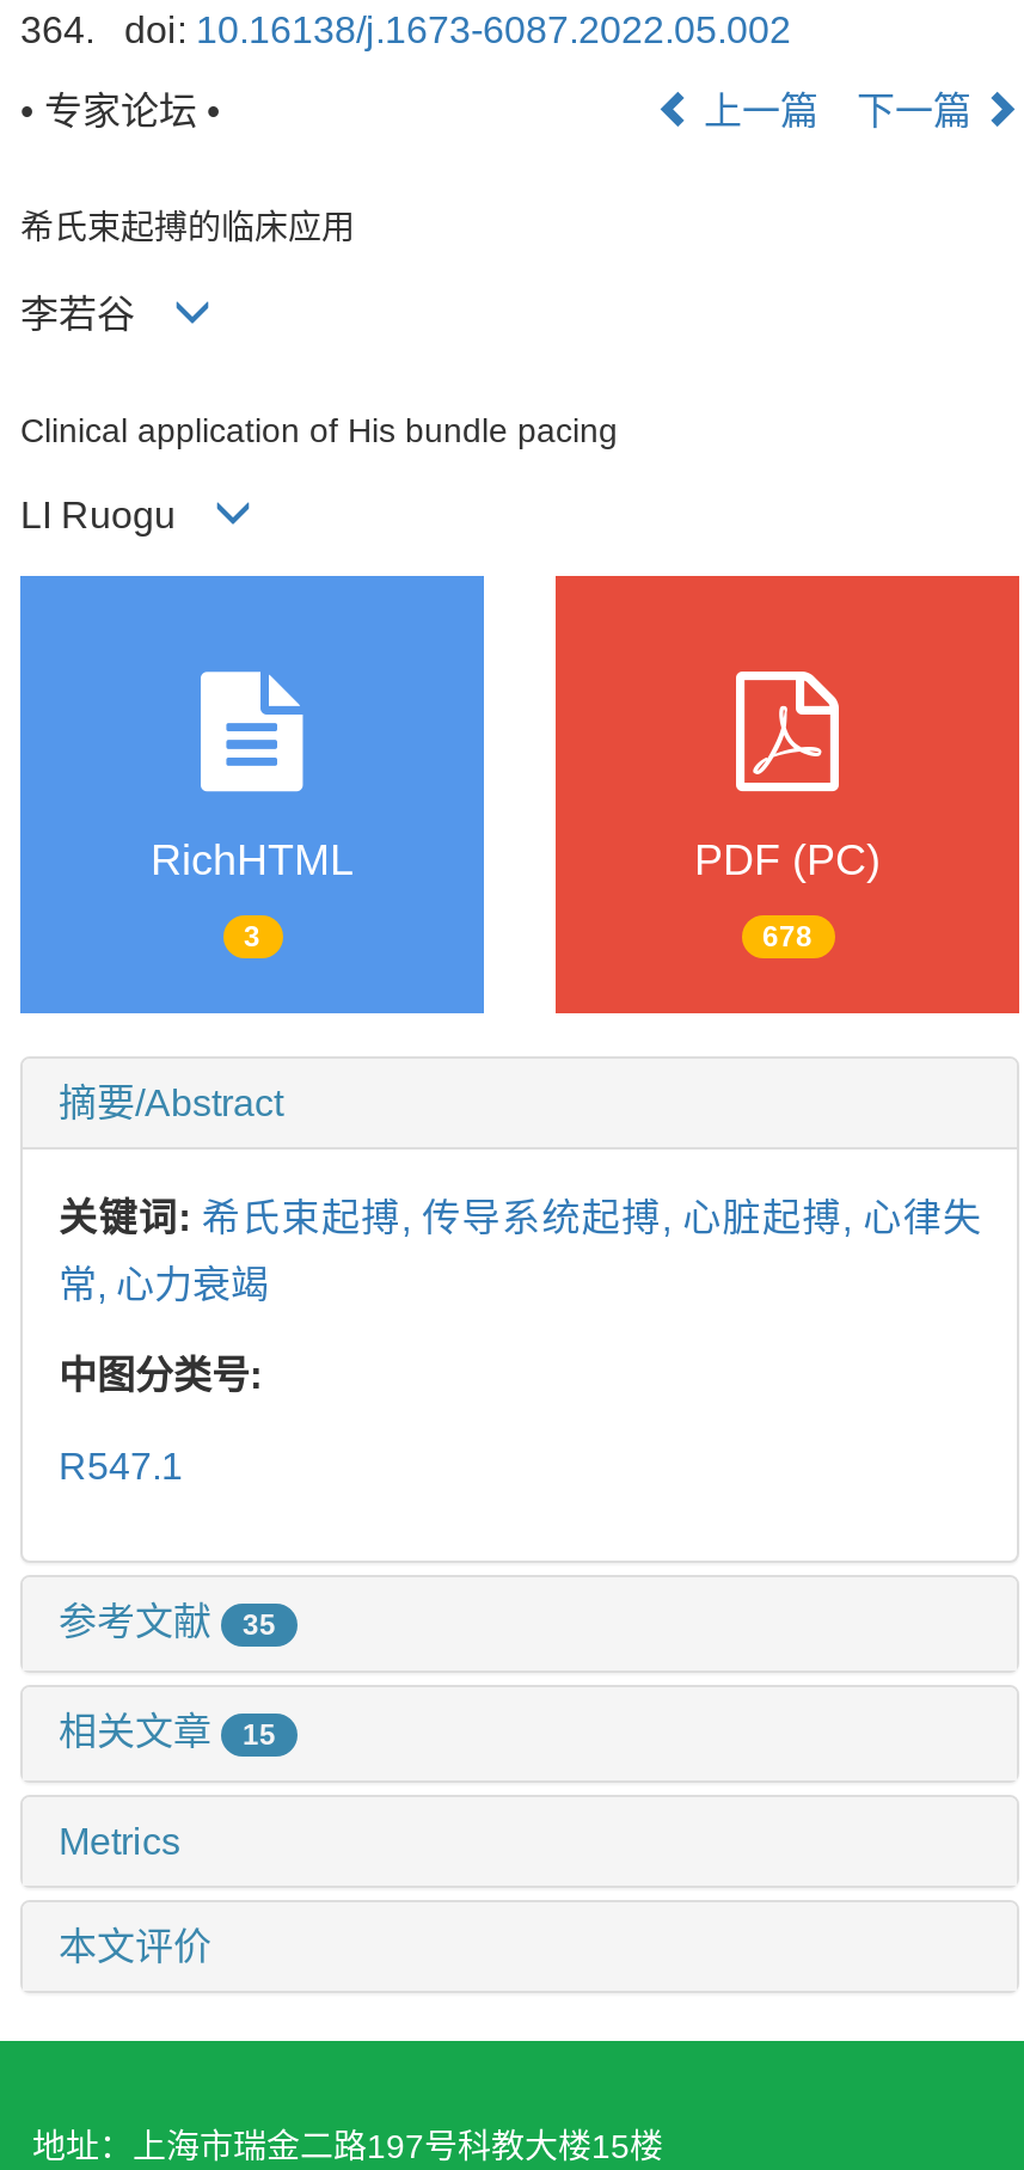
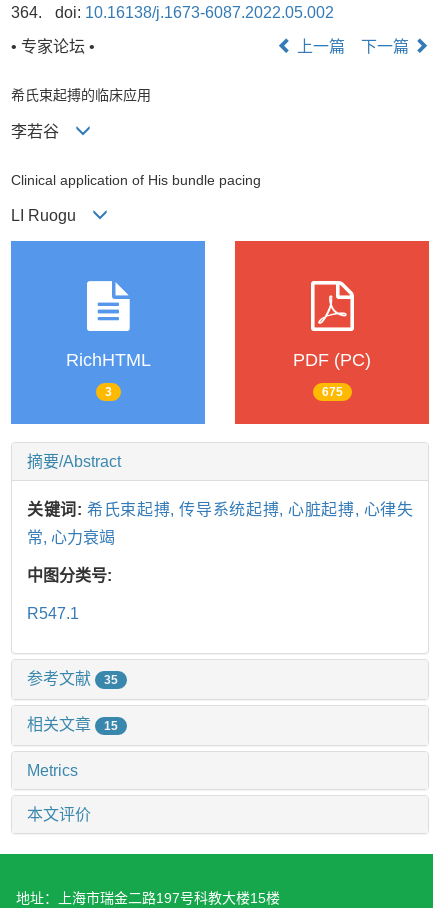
- 678
+ 675
